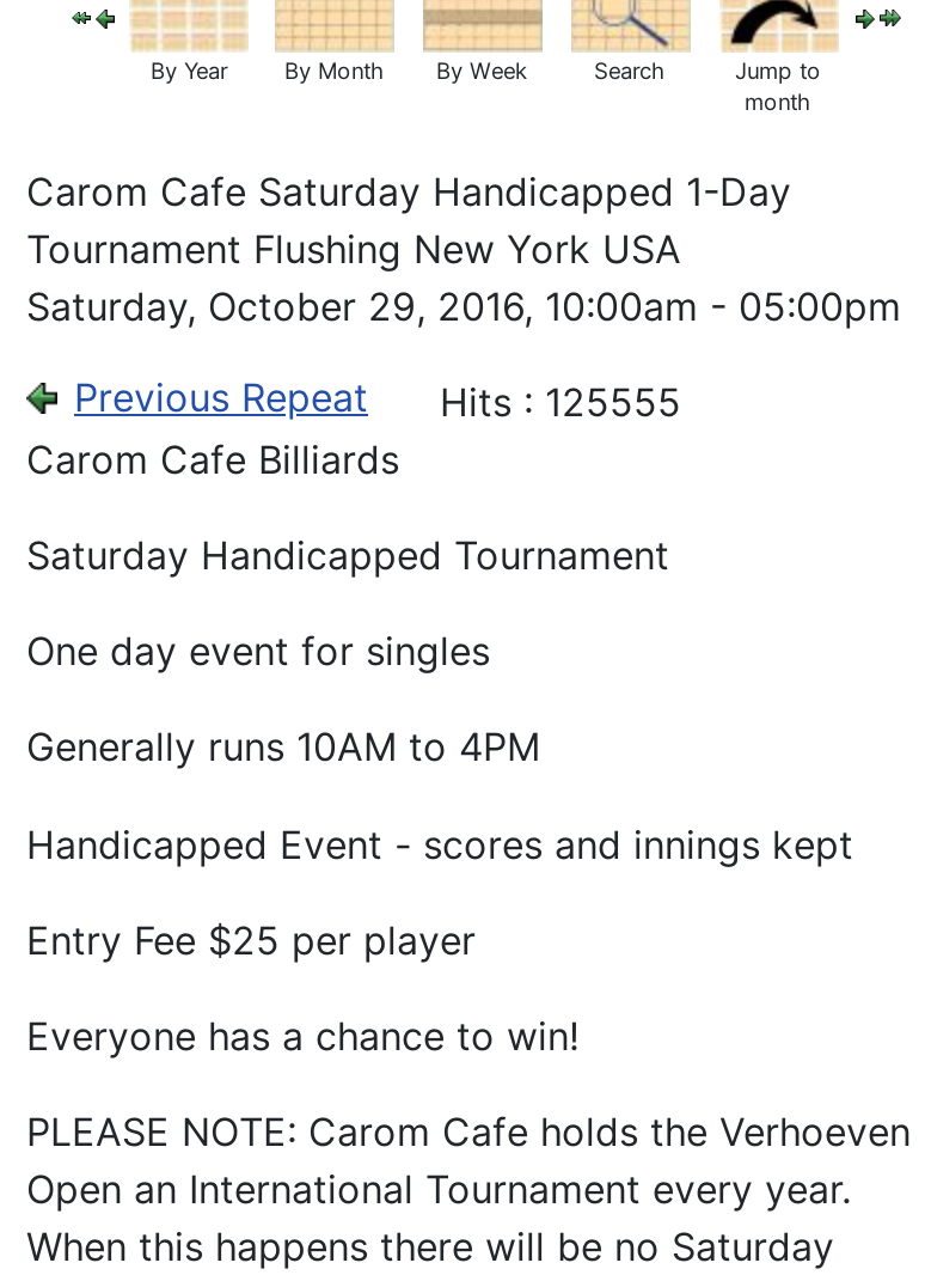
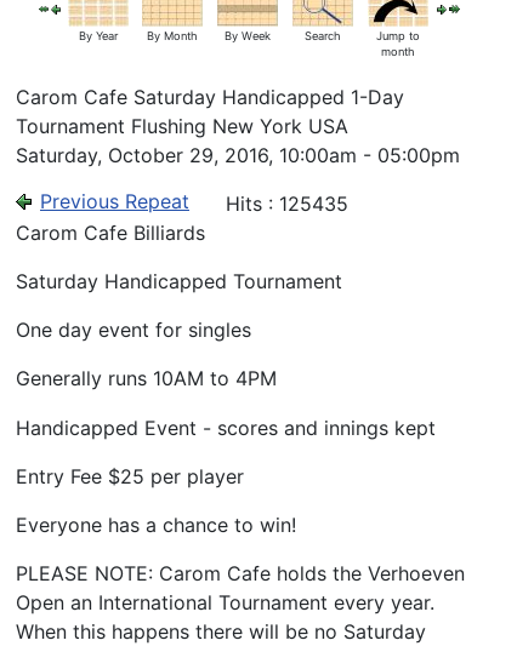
- Previous Repeat Hits: 125555
+ Previous Repeat Hits: 125435
